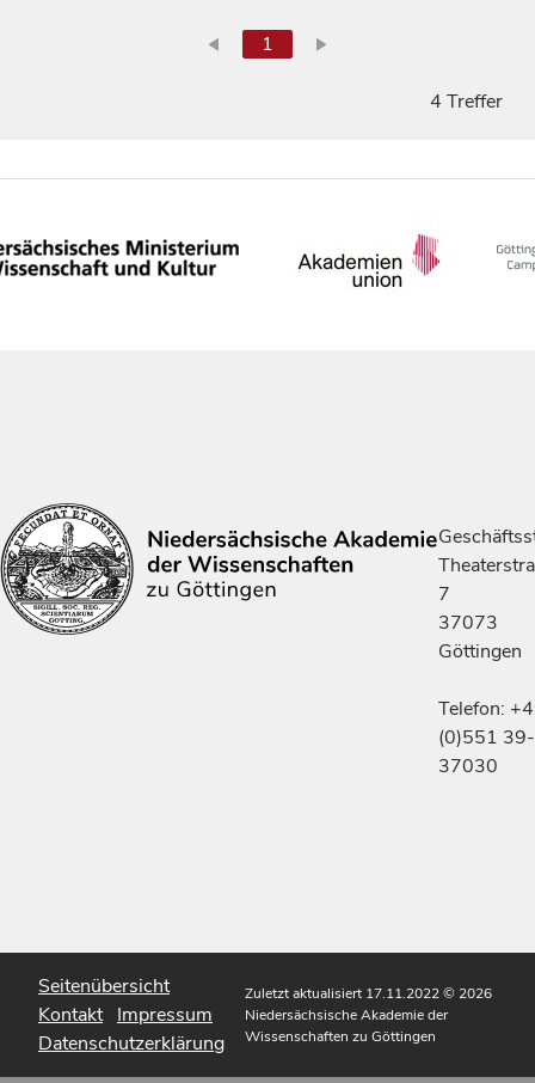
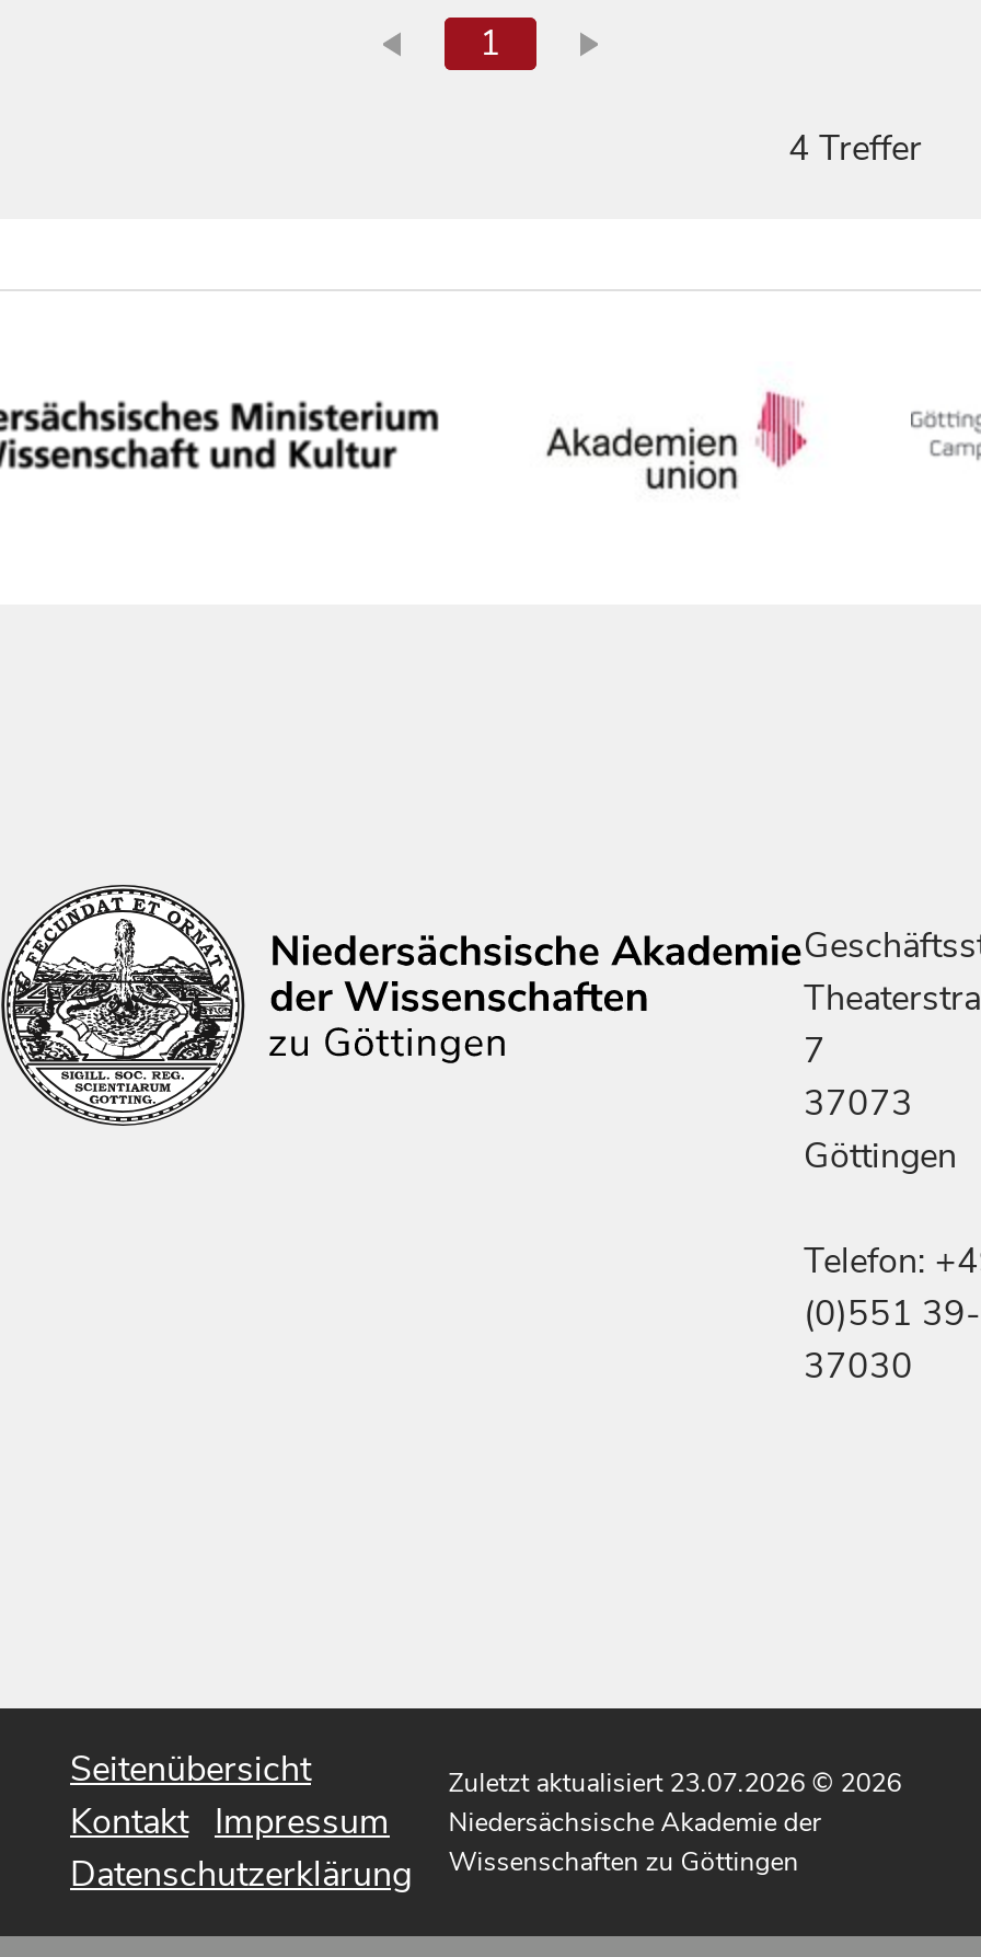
- Zuletzt aktualisiert 17.11.2022 © 2026
+ Zuletzt aktualisiert 23.07.2026 © 2026
